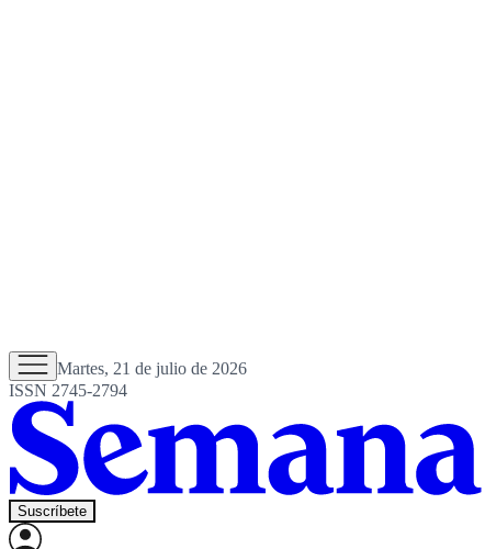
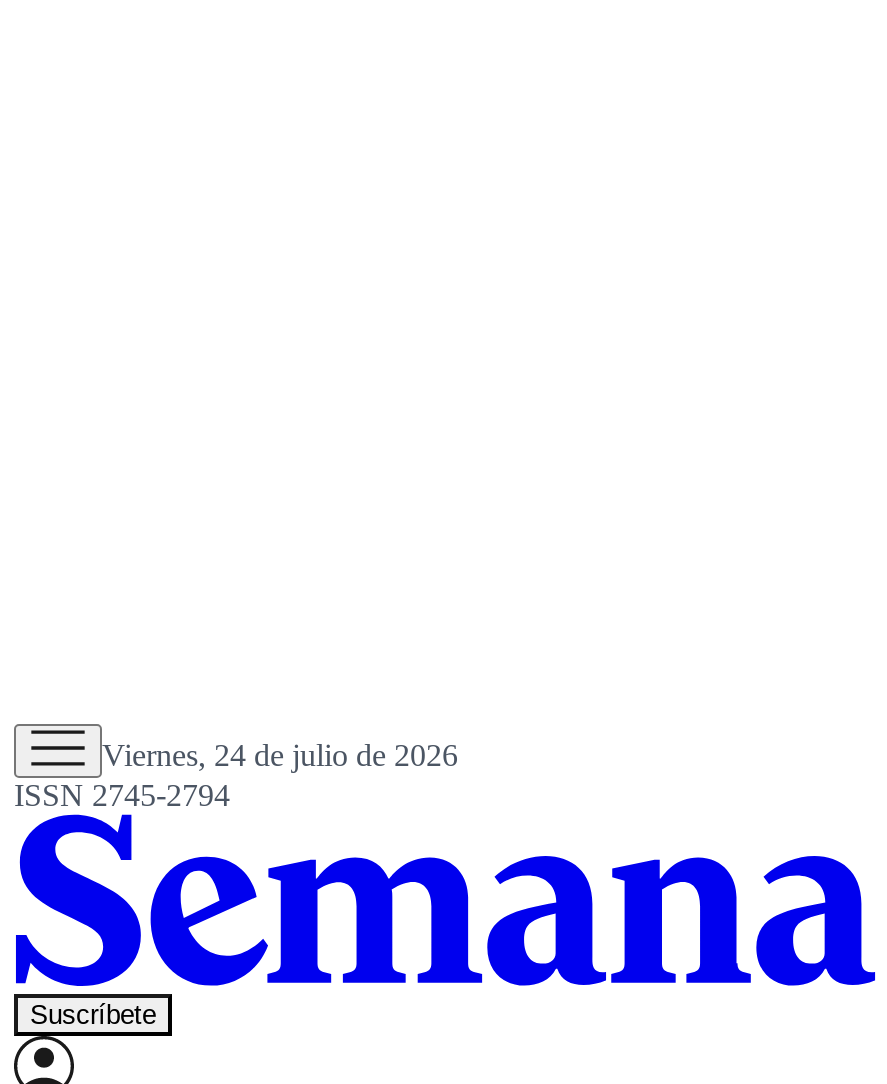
- Martes, 21 de julio de 2026
+ Viernes, 24 de julio de 2026
